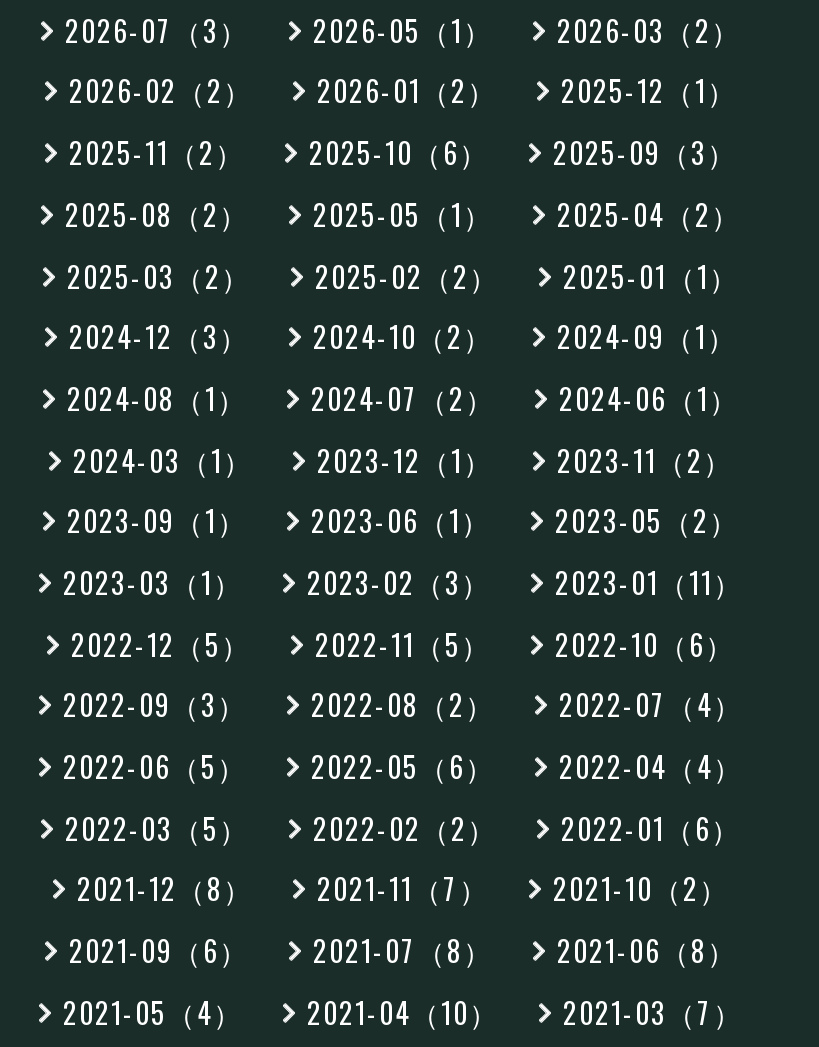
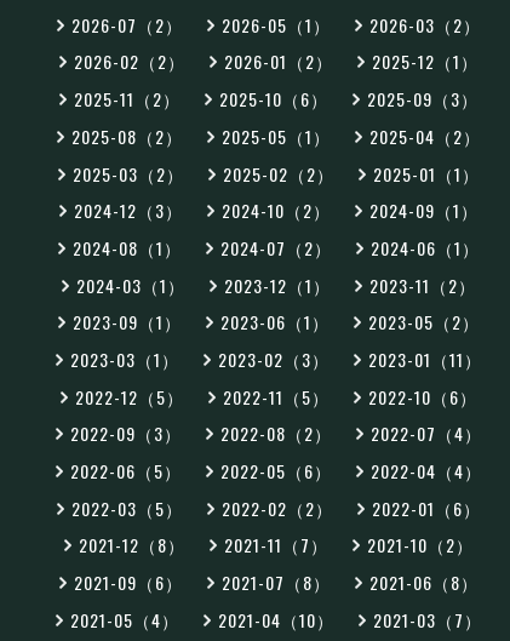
- 2026-07（3） 2026-05（1） 2026-03（2）
+ 2026-07（2） 2026-05（1） 2026-03（2）
